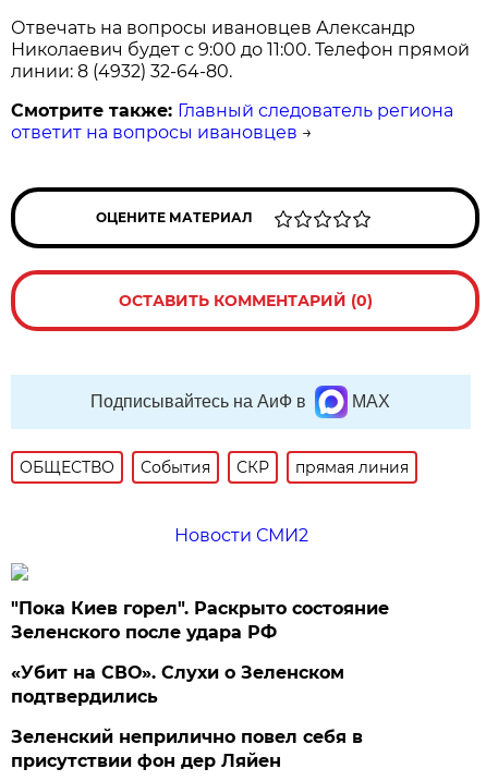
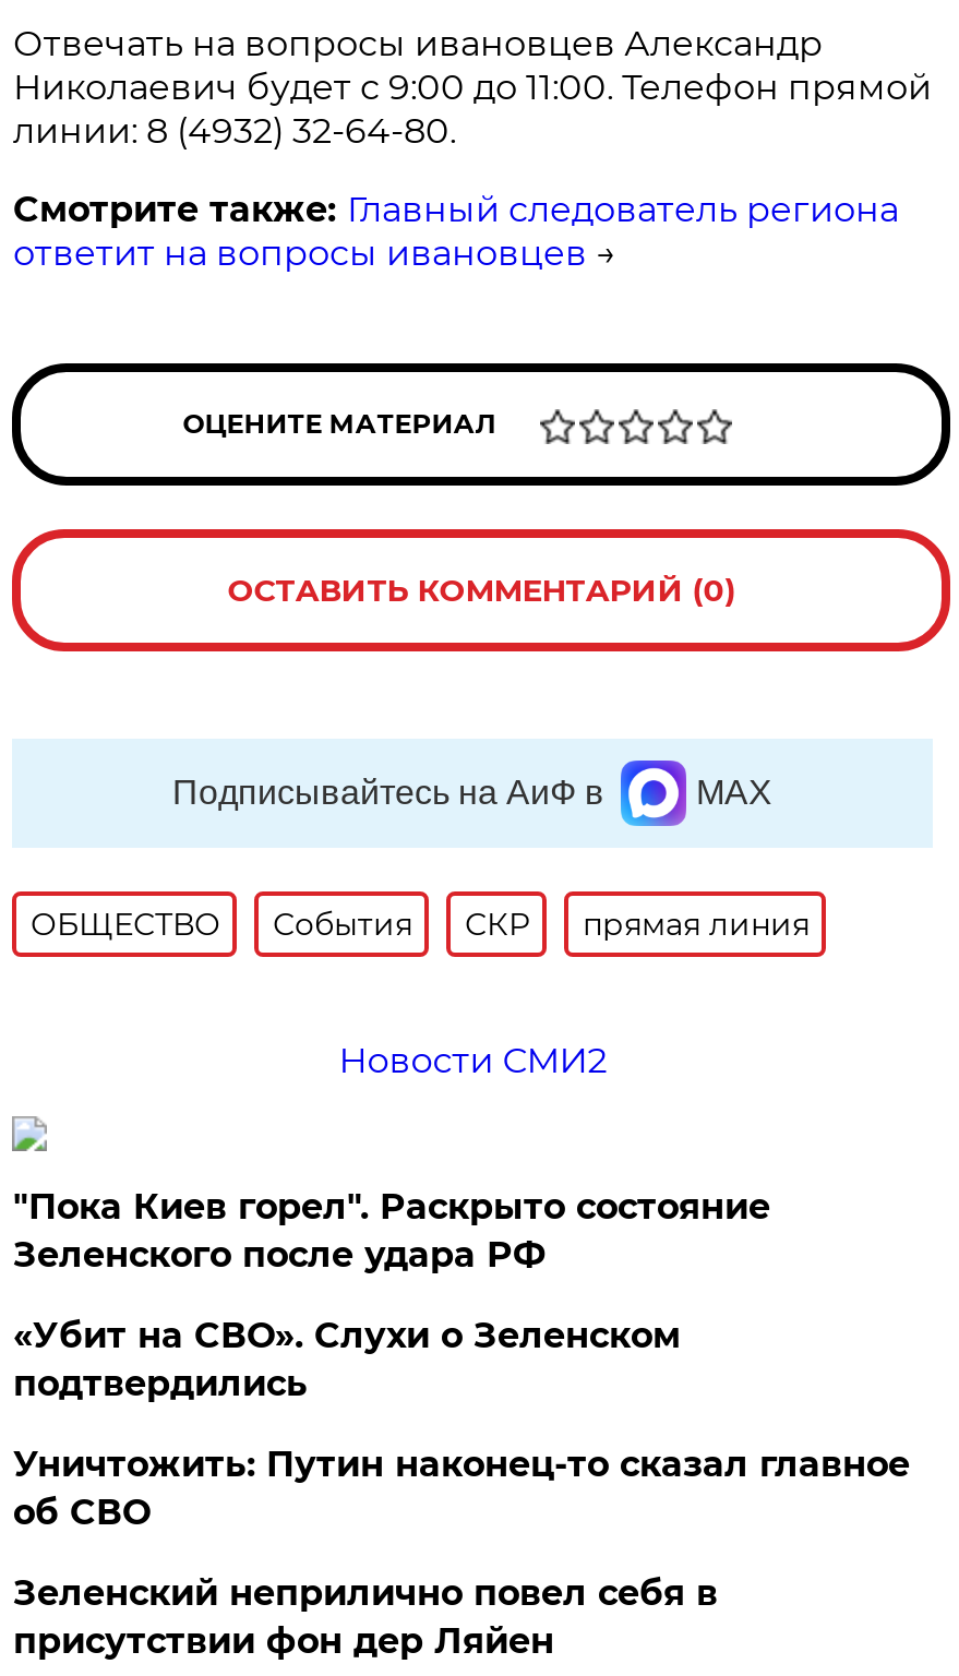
+ Уничтожить: Путин наконец-то сказал главное
+ об СВО
